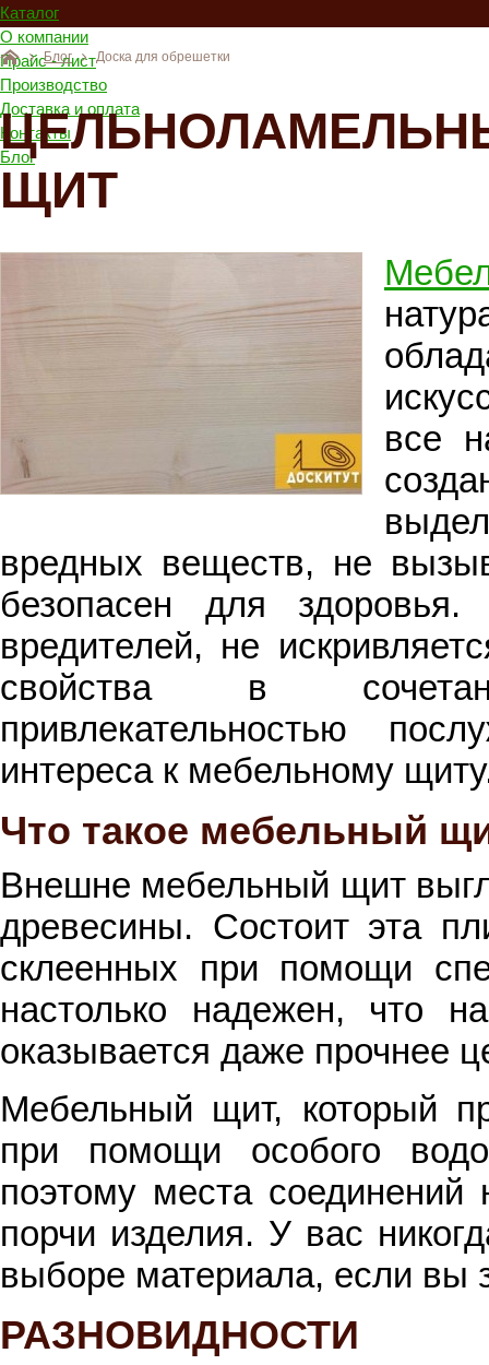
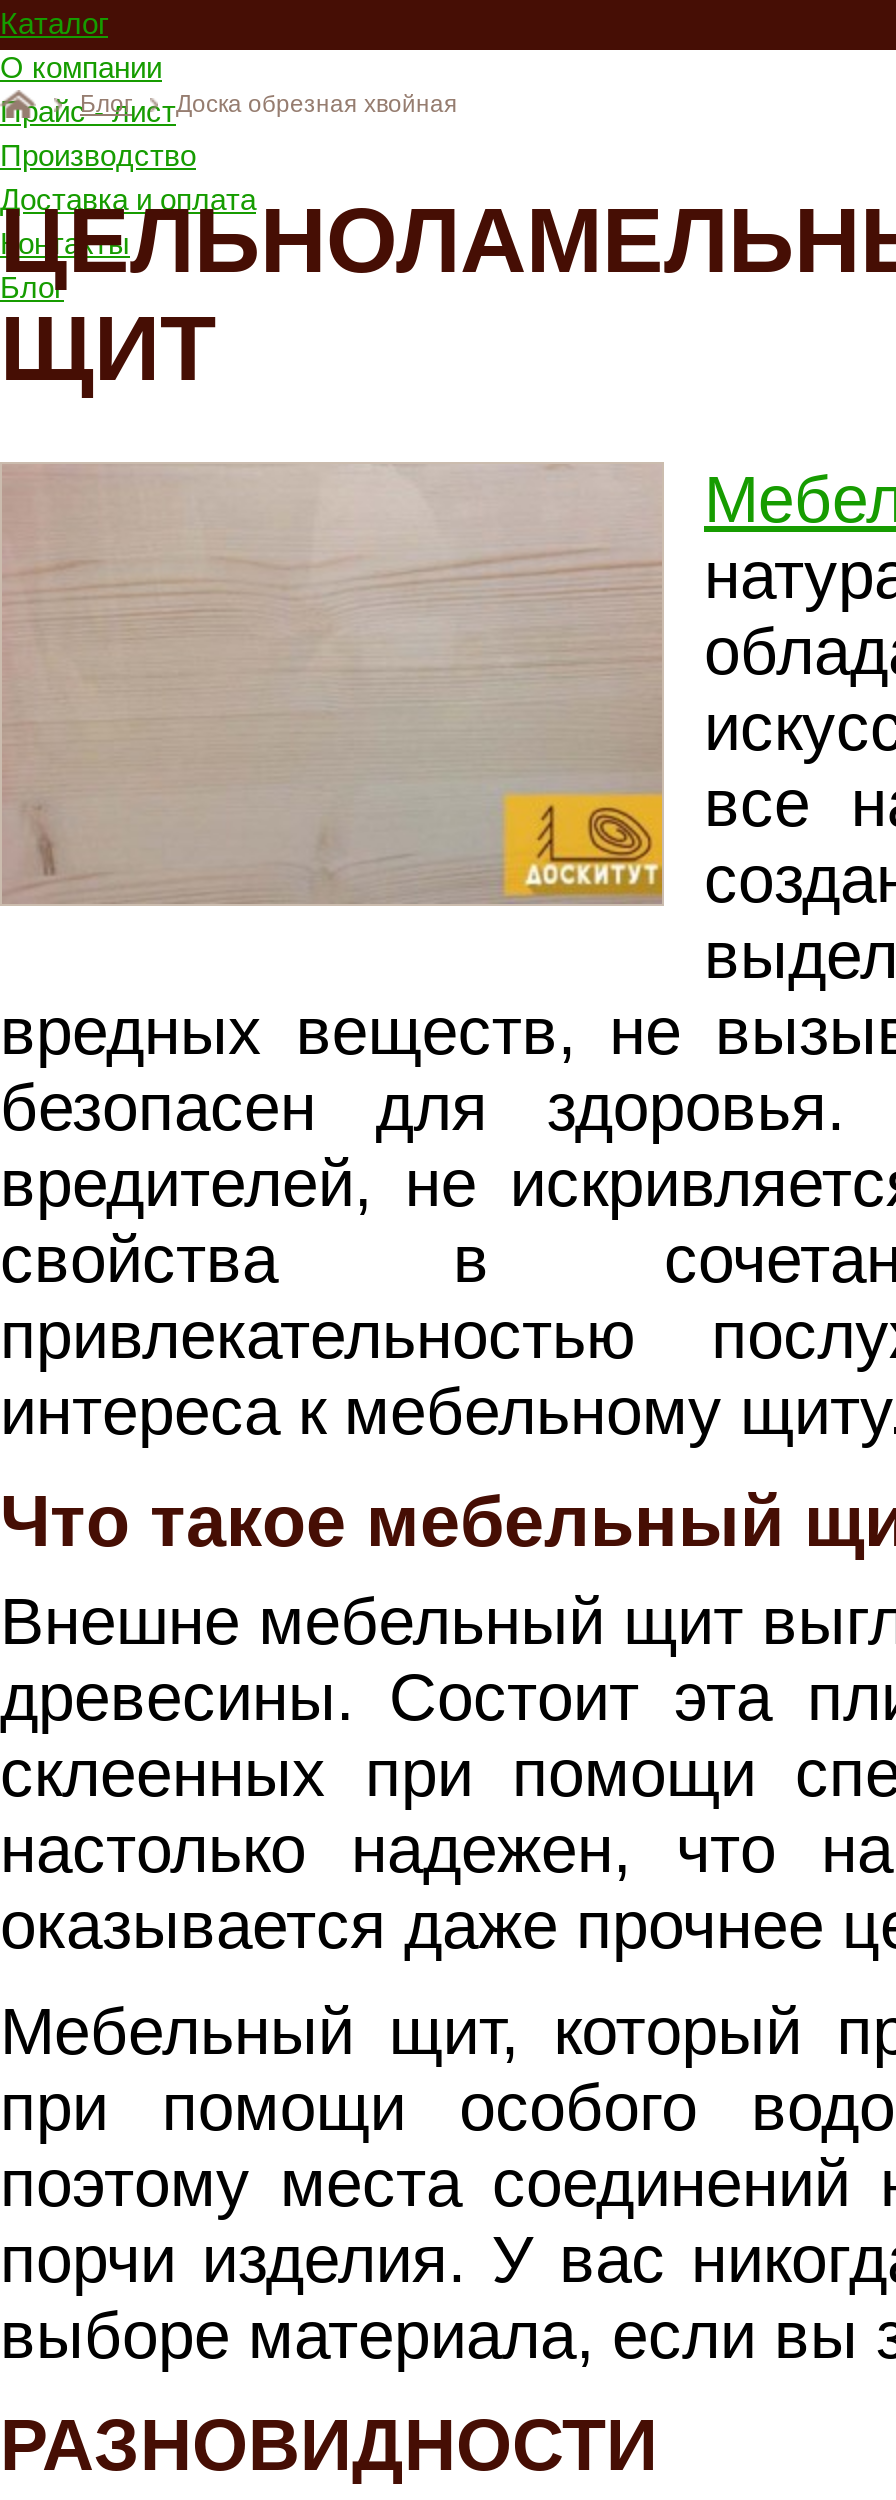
- Доска для обрешетки
+ Доска обрезная хвойная
